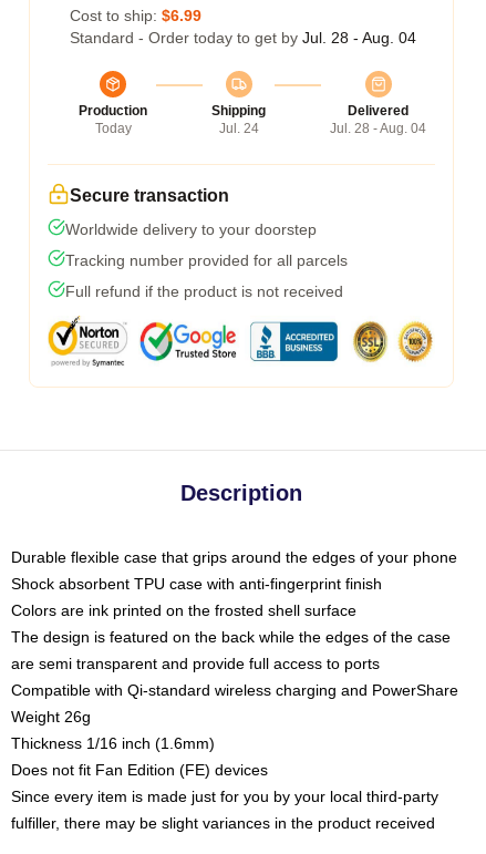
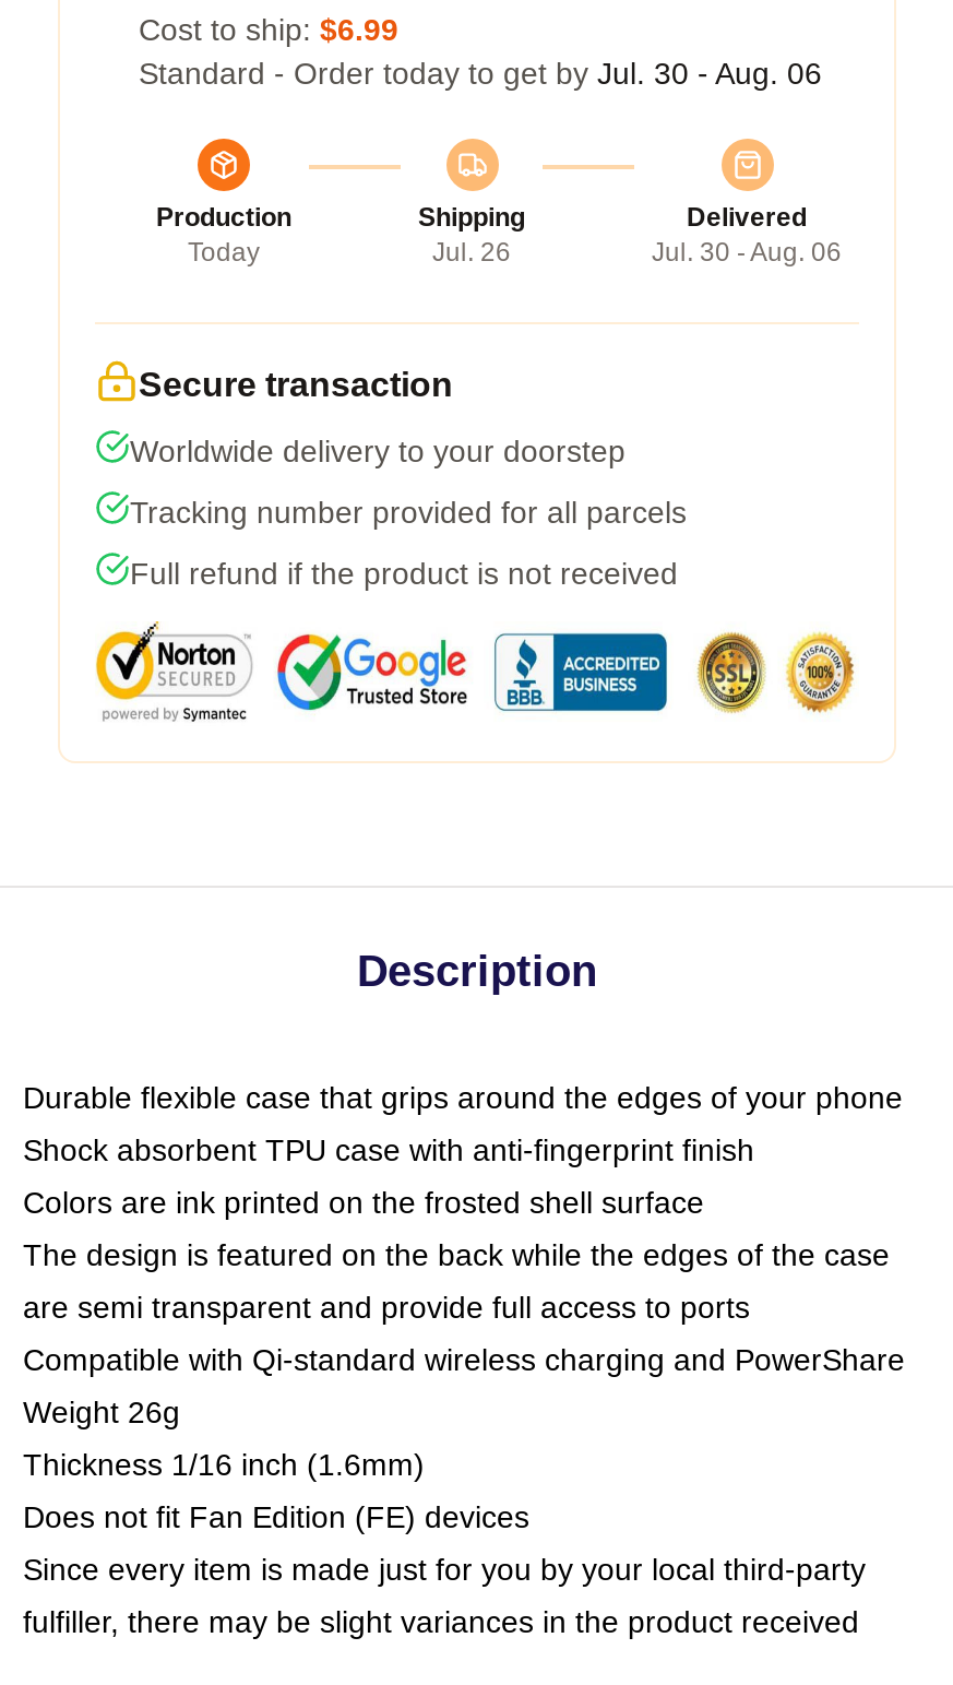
- Standard - Order today to get by Jul. 28 - Aug. 04
+ Standard - Order today to get by Jul. 30 - Aug. 06

- Jul. 24
+ Jul. 26

- Jul. 28 - Aug. 04
+ Jul. 30 - Aug. 06
